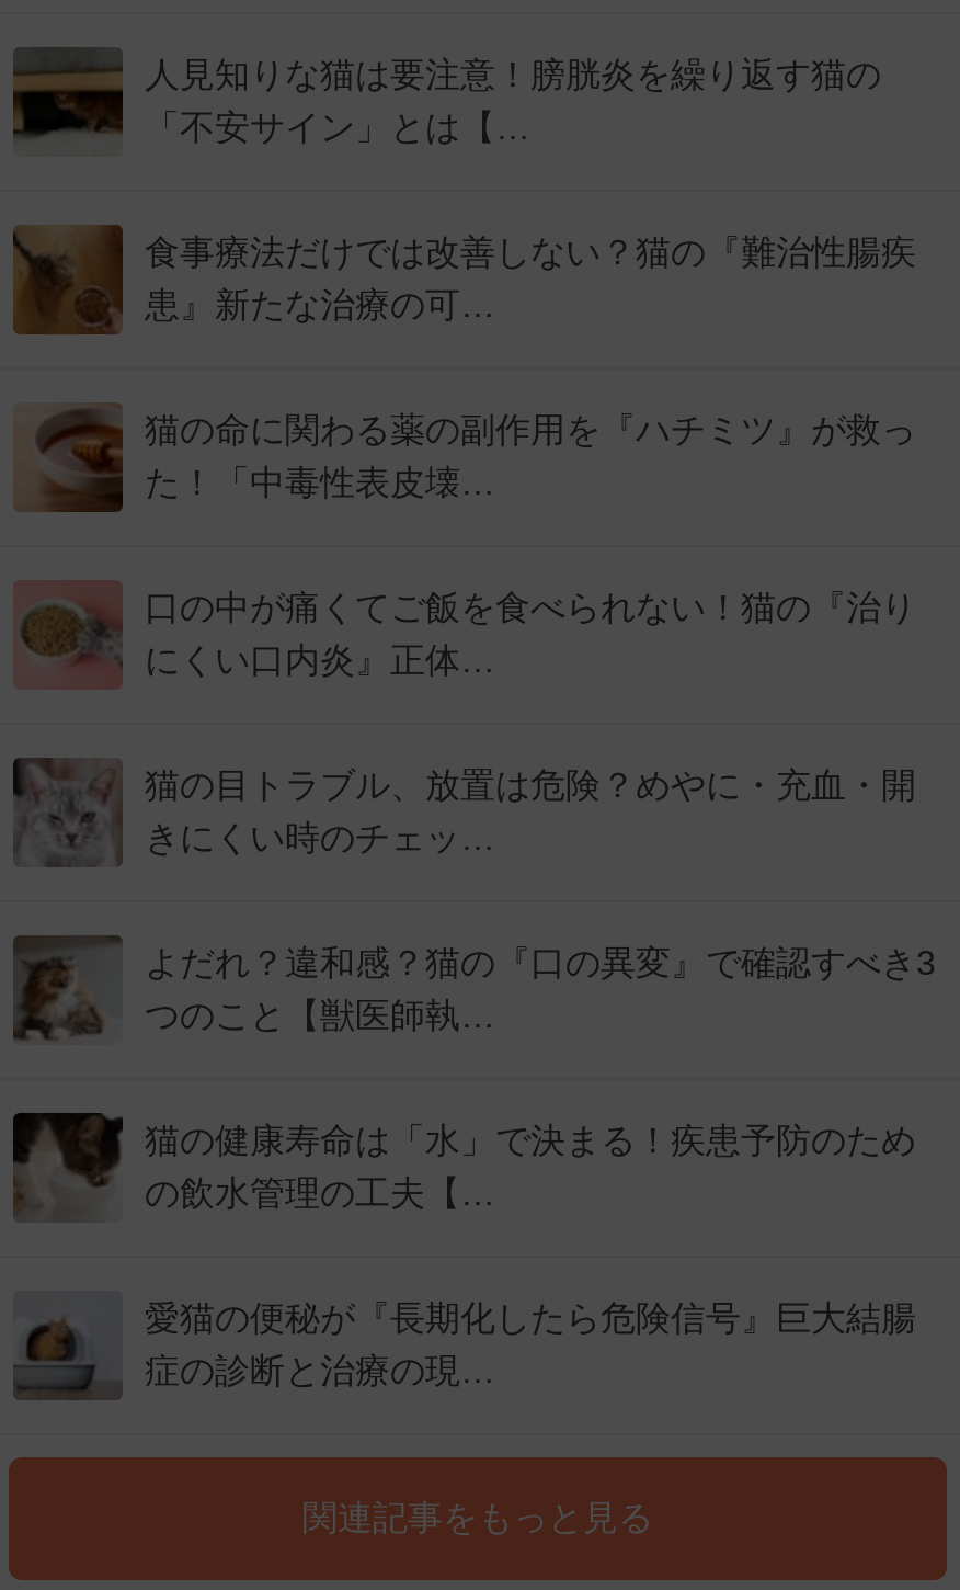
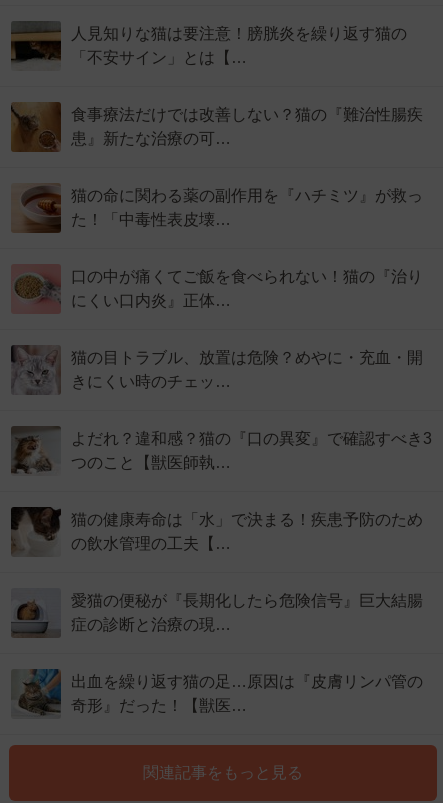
+ [image]
+ 出血を繰り返す猫の足…原因は『皮膚リンパ管の
+ 奇形』だった！【獣医…
